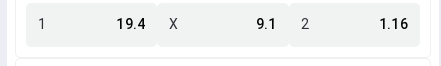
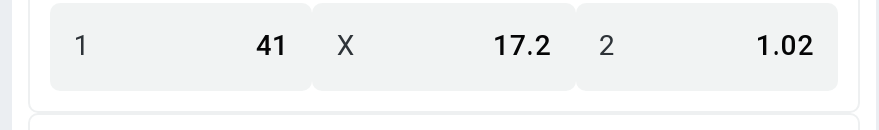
- 19.4 X
+ 41 X

- 9.1 2
+ 17.2 2

- 1.16
+ 1.02
